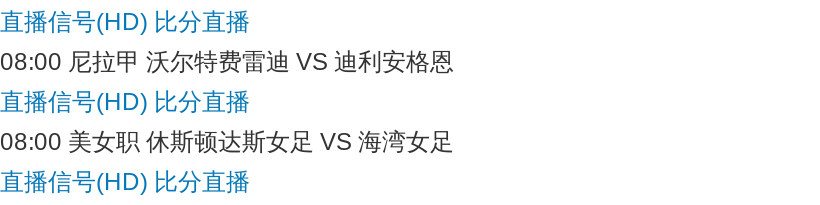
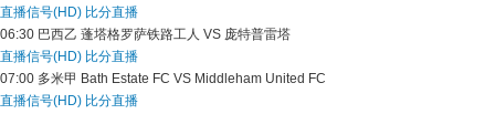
- 08:00 尼拉甲沃尔特费雷迪 VS 迪利安格恩
+ 06:30 巴西乙蓬塔格罗萨铁路工人 VS 庞特普雷塔

- 08:00 美女职休斯顿达斯女足 VS 海湾女足
+ 07:00 多米甲Bath Estate FC VS Middleham United FC
